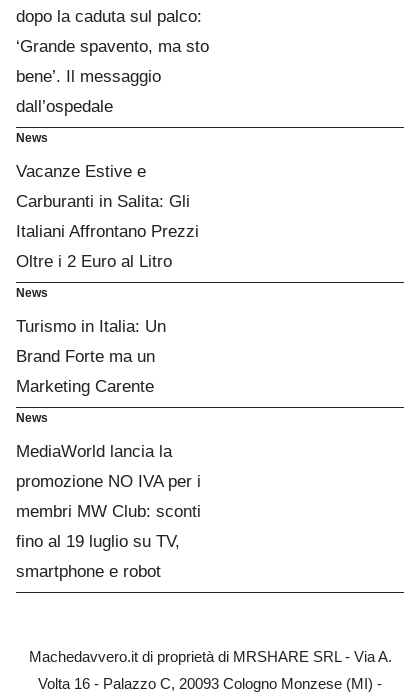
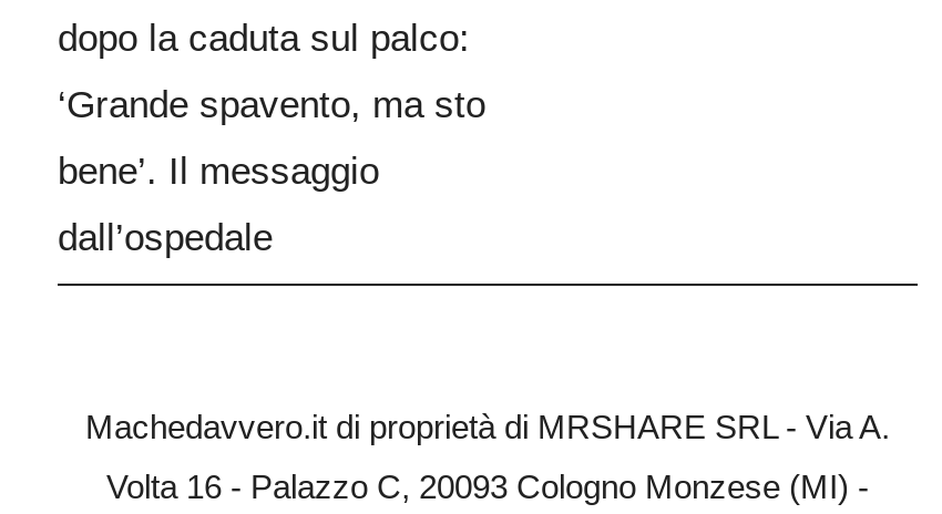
- News
- Vacanze Estive e
- Carburanti in Salita: Gli
- Italiani Affrontano Prezzi
- Oltre i 2 Euro al Litro
- News
- Turismo in Italia: Un
- Brand Forte ma un
- Marketing Carente
- News
- MediaWorld lancia la
- promozione NO IVA per i
- membri MW Club: sconti
- fino al 19 luglio su TV,
- smartphone e robot
